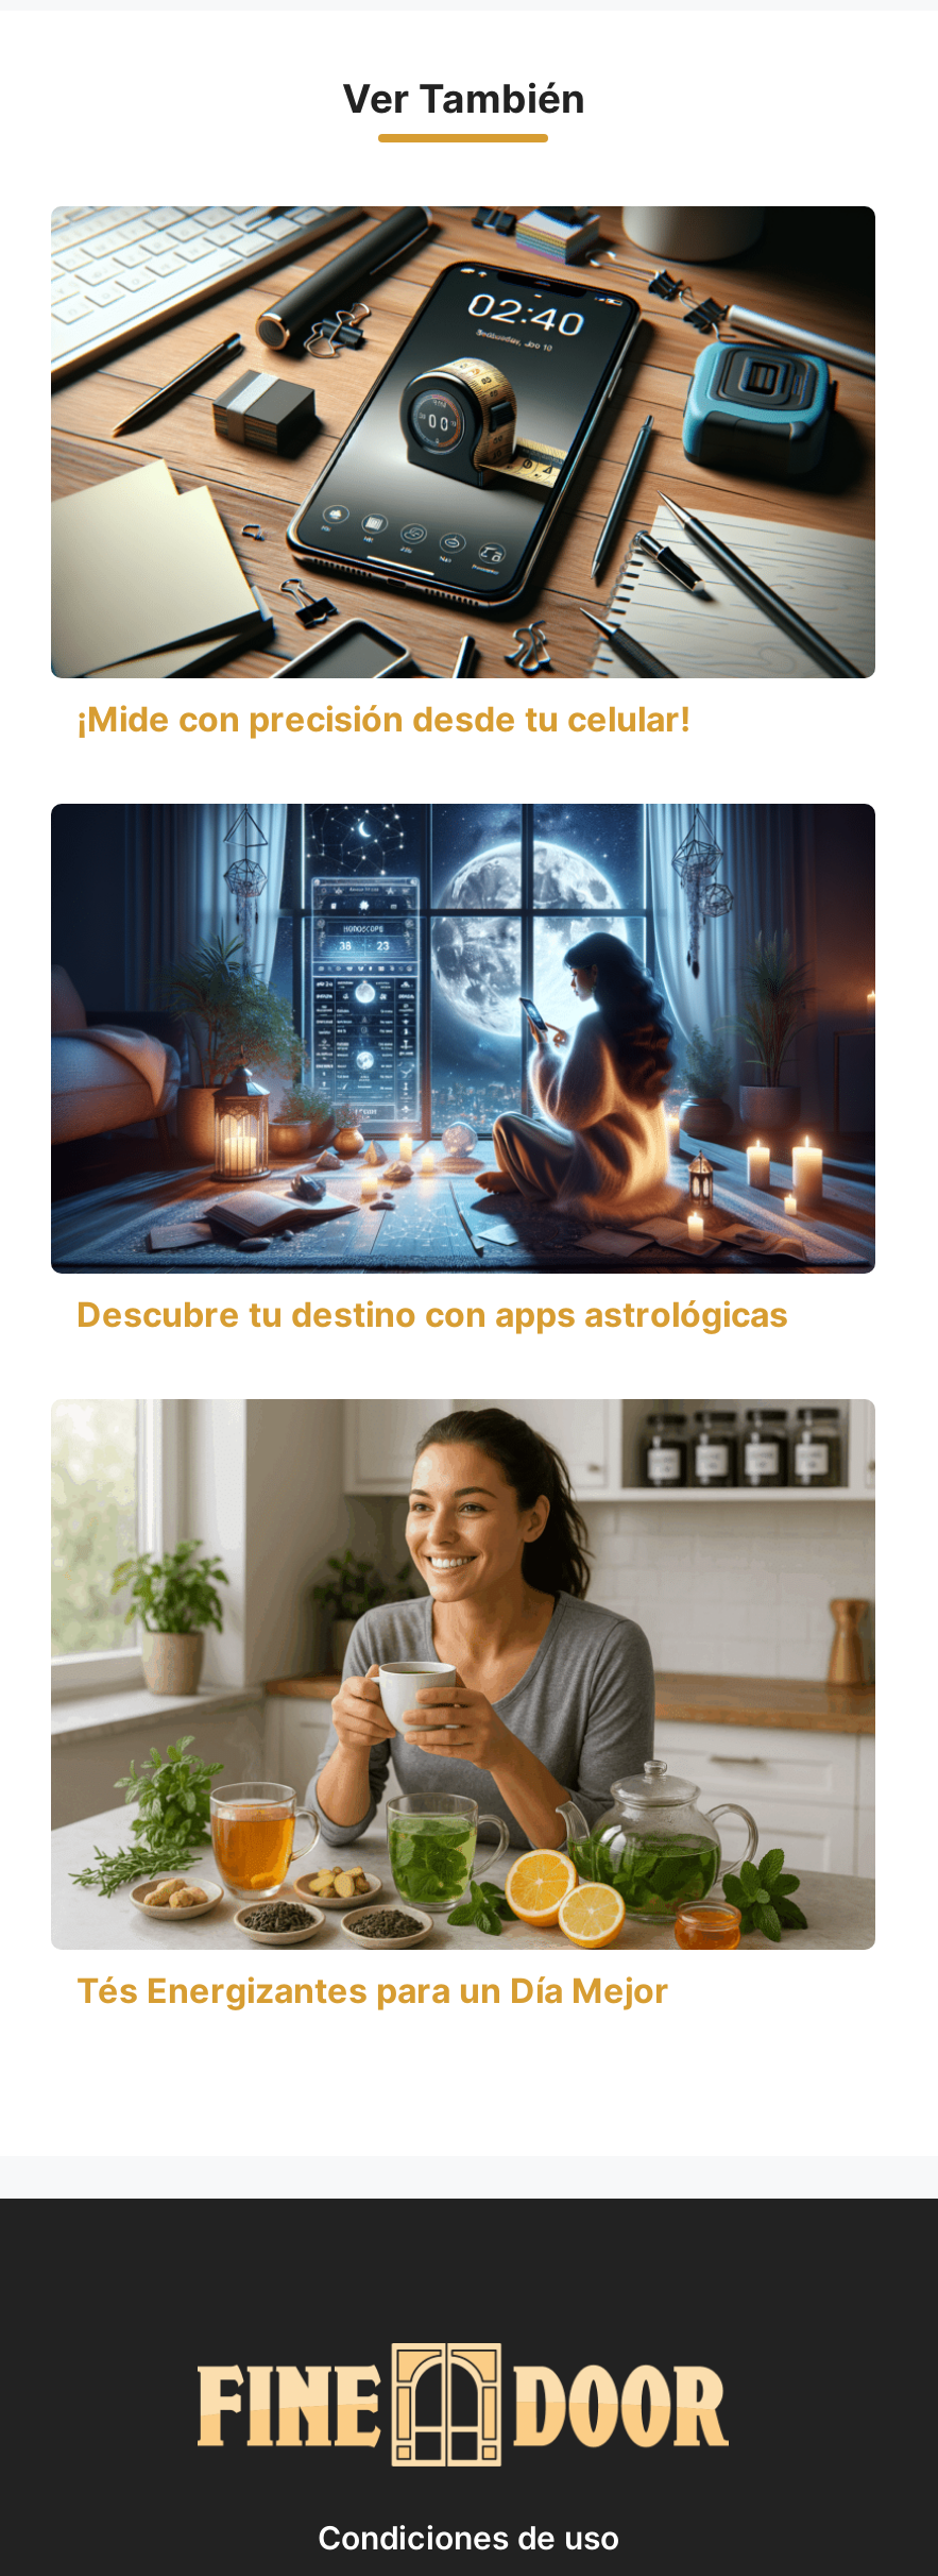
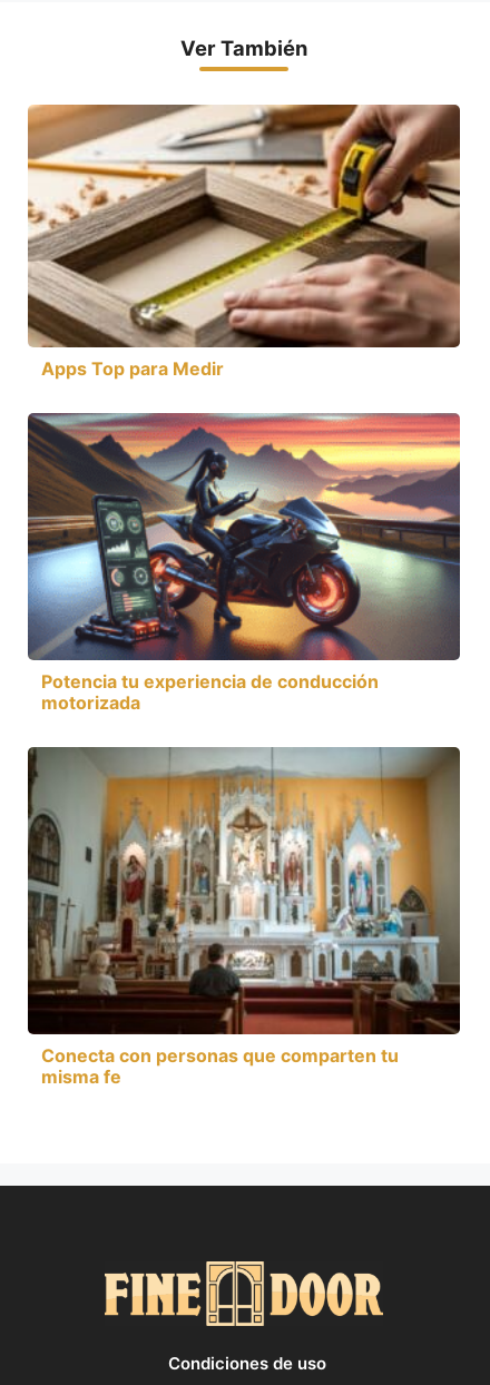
- [image]
- ¡Mide con precisión desde tu celular!
+ [image]
+ Apps Top para Medir

- [image]
- Descubre tu destino con apps astrológicas
+ [image]
+ Potencia tu experiencia de conducción
+ motorizada

- [image]
- Tés Energizantes para un Día Mejor
+ [image]
+ Conecta con personas que comparten tu
+ misma fe
